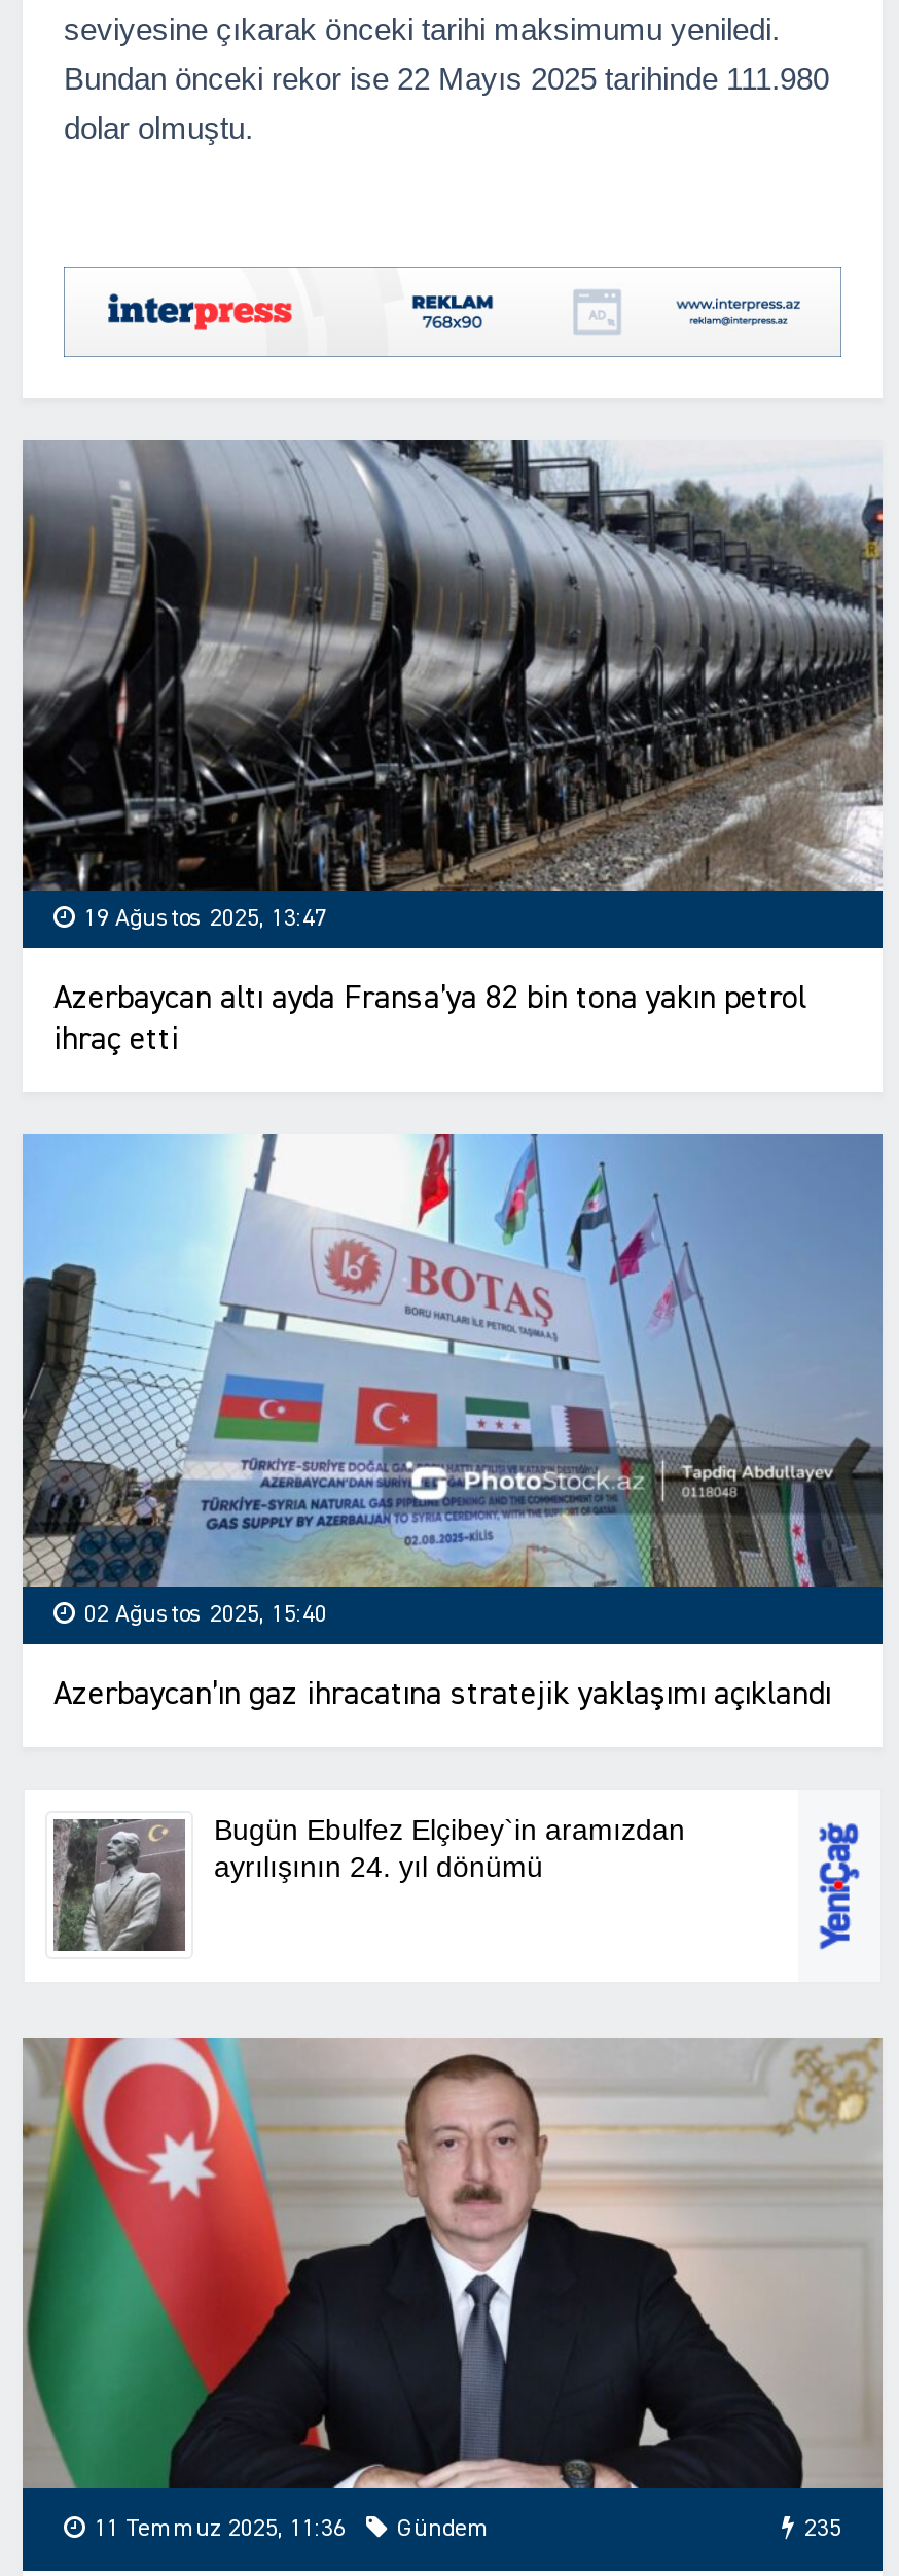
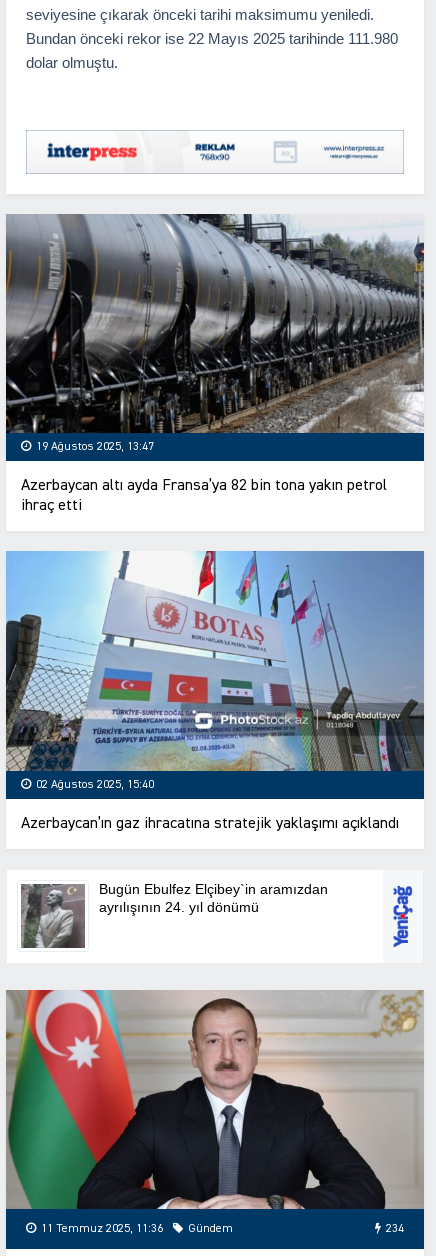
- 235
+ 234
